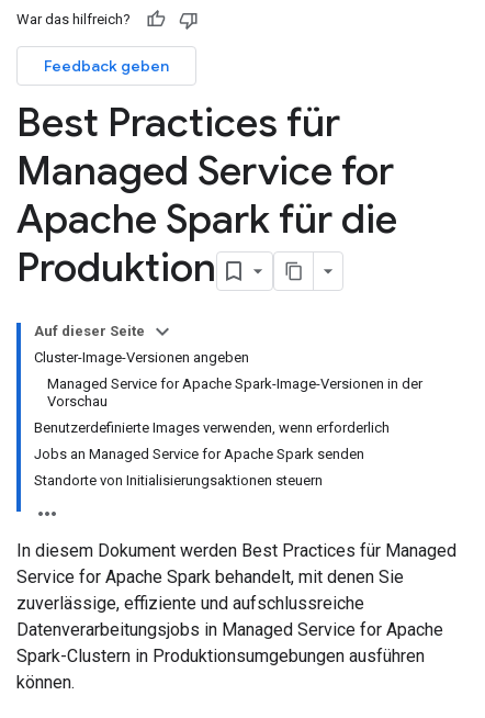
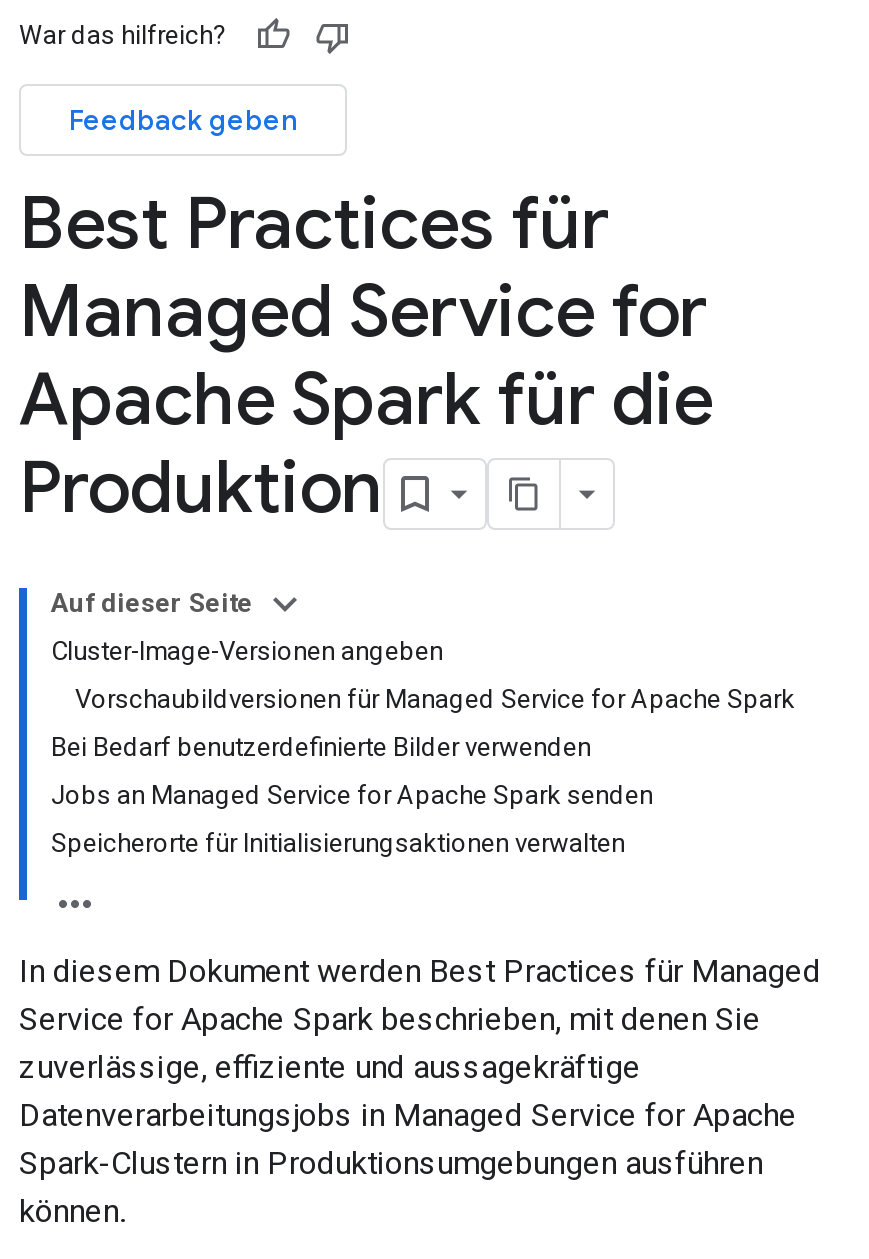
- Managed Service for Apache Spark-Image-Versionen in der
- Vorschau
+ Vorschaubildversionen für Managed Service for Apache Spark

- Benutzerdefinierte Images verwenden, wenn erforderlich
+ Bei Bedarf benutzerdefinierte Bilder verwenden

- Standorte von Initialisierungsaktionen steuern
+ Speicherorte für Initialisierungsaktionen verwalten

- Service for Apache Spark behandelt, mit denen Sie
+ Service for Apache Spark beschrieben, mit denen Sie

- zuverlässige, effiziente und aufschlussreiche
+ zuverlässige, effiziente und aussagekräftige
